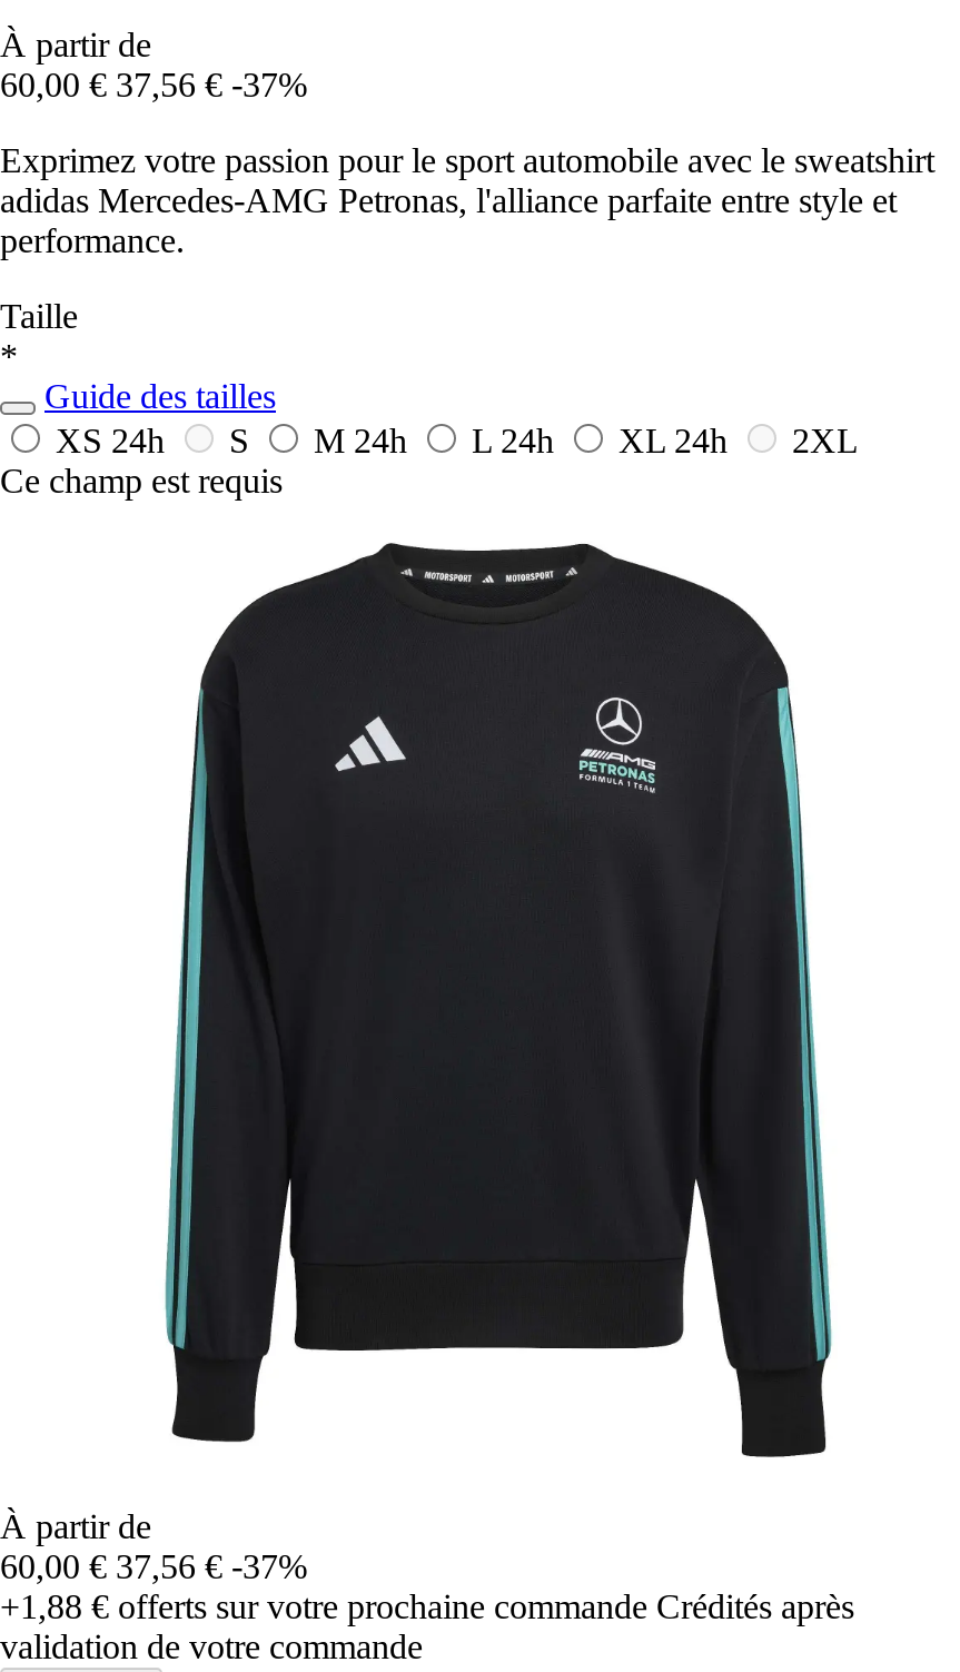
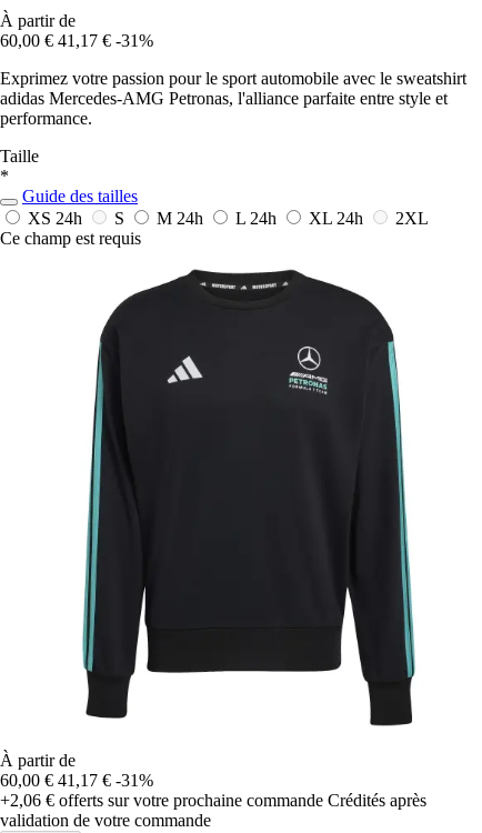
- 60,00 € 37,56 € -37%
+ 60,00 € 41,17 € -31%

- 60,00 € 37,56 € -37%
+ 60,00 € 41,17 € -31%

- +1,88 €offerts sur votre prochaine commande Crédités après
+ +2,06 €offerts sur votre prochaine commande Crédités après
